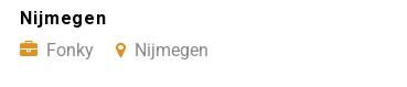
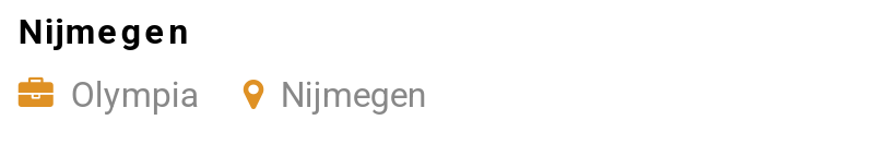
- Fonky
+ Olympia
